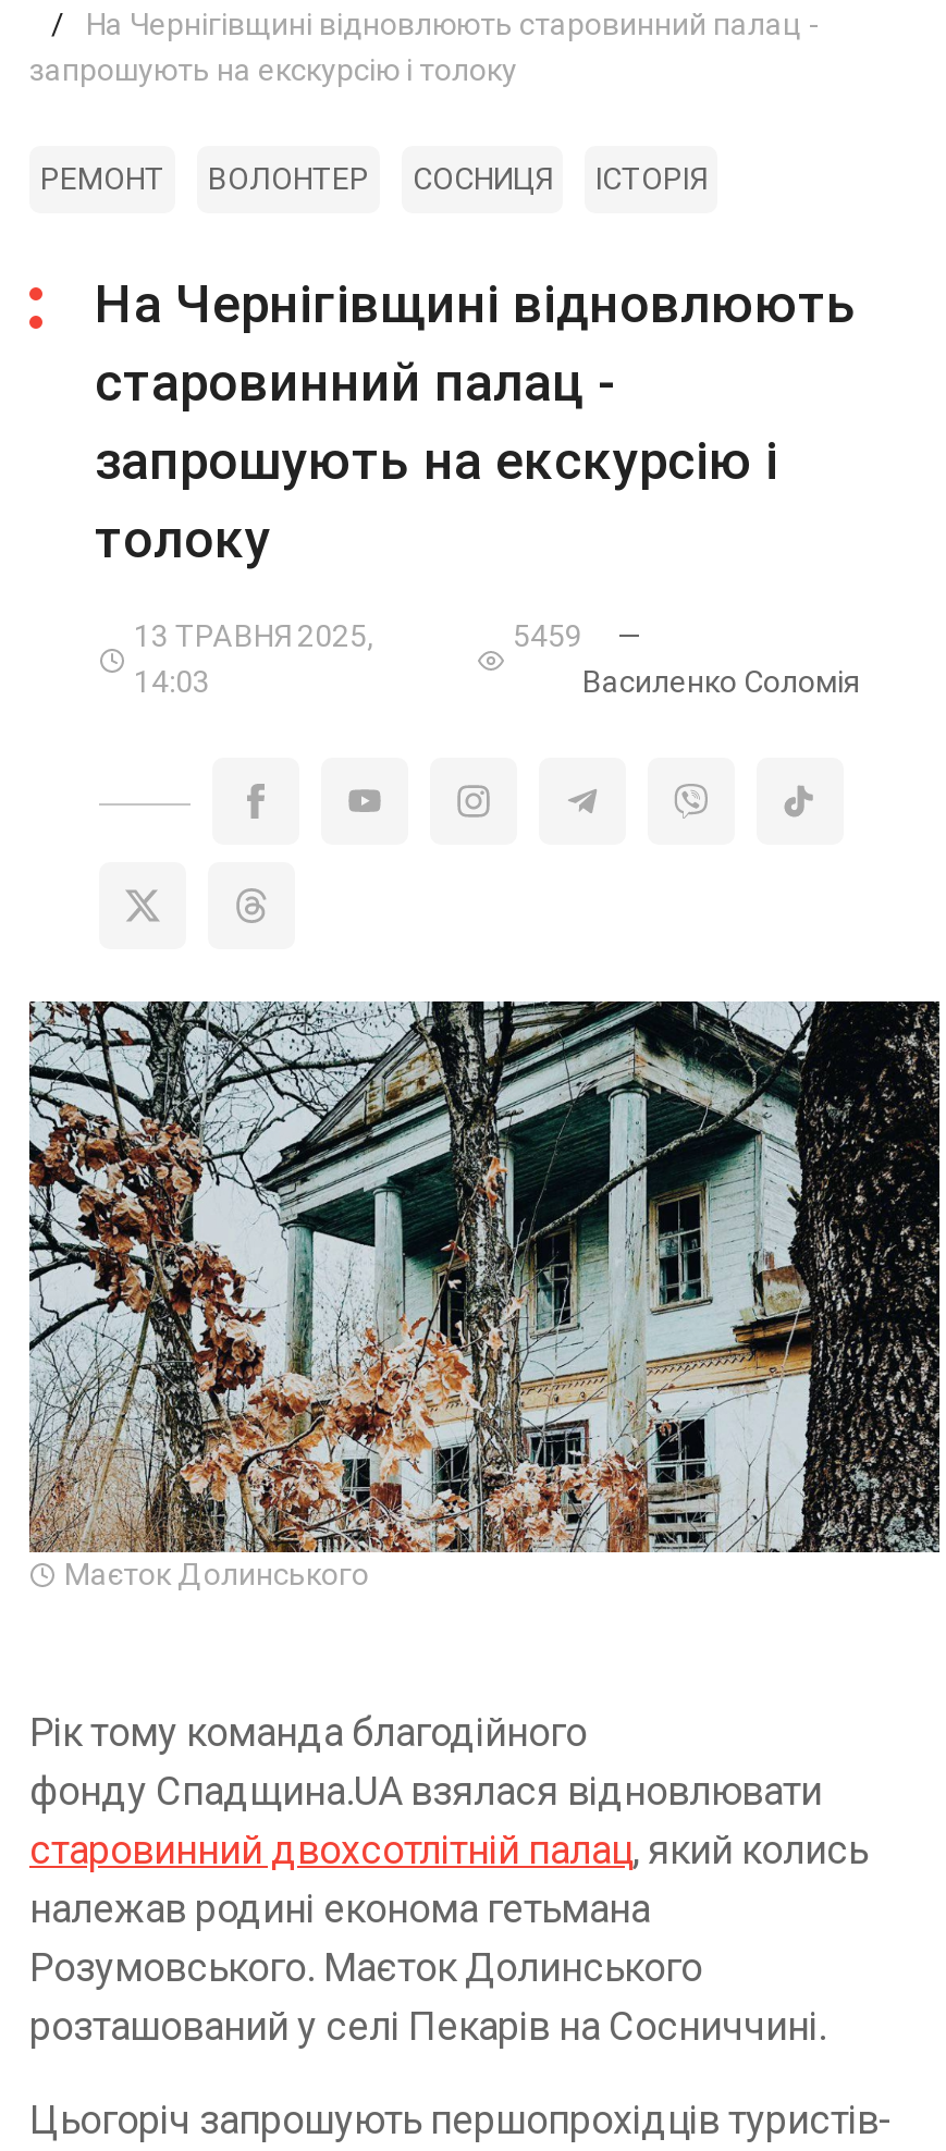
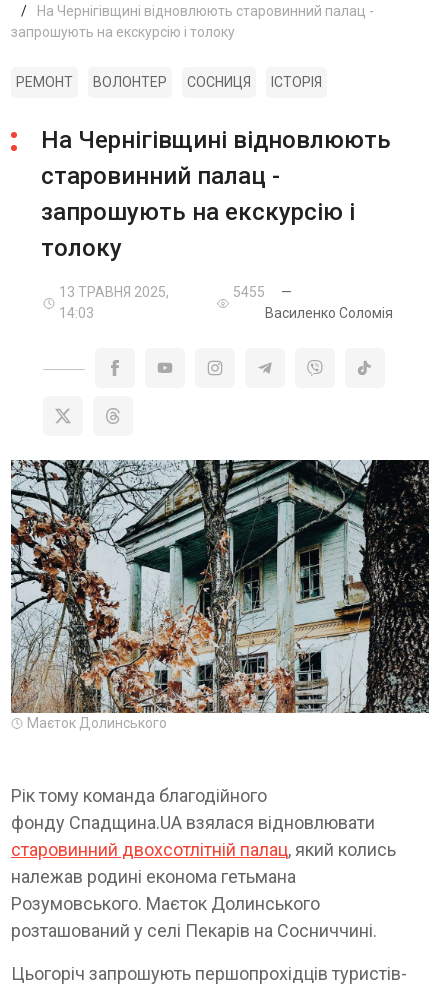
- 5459
+ 5455
